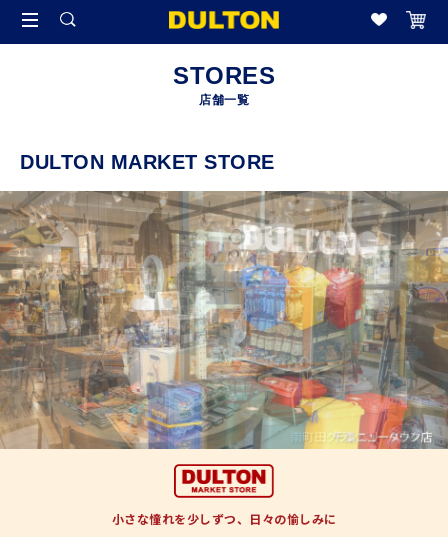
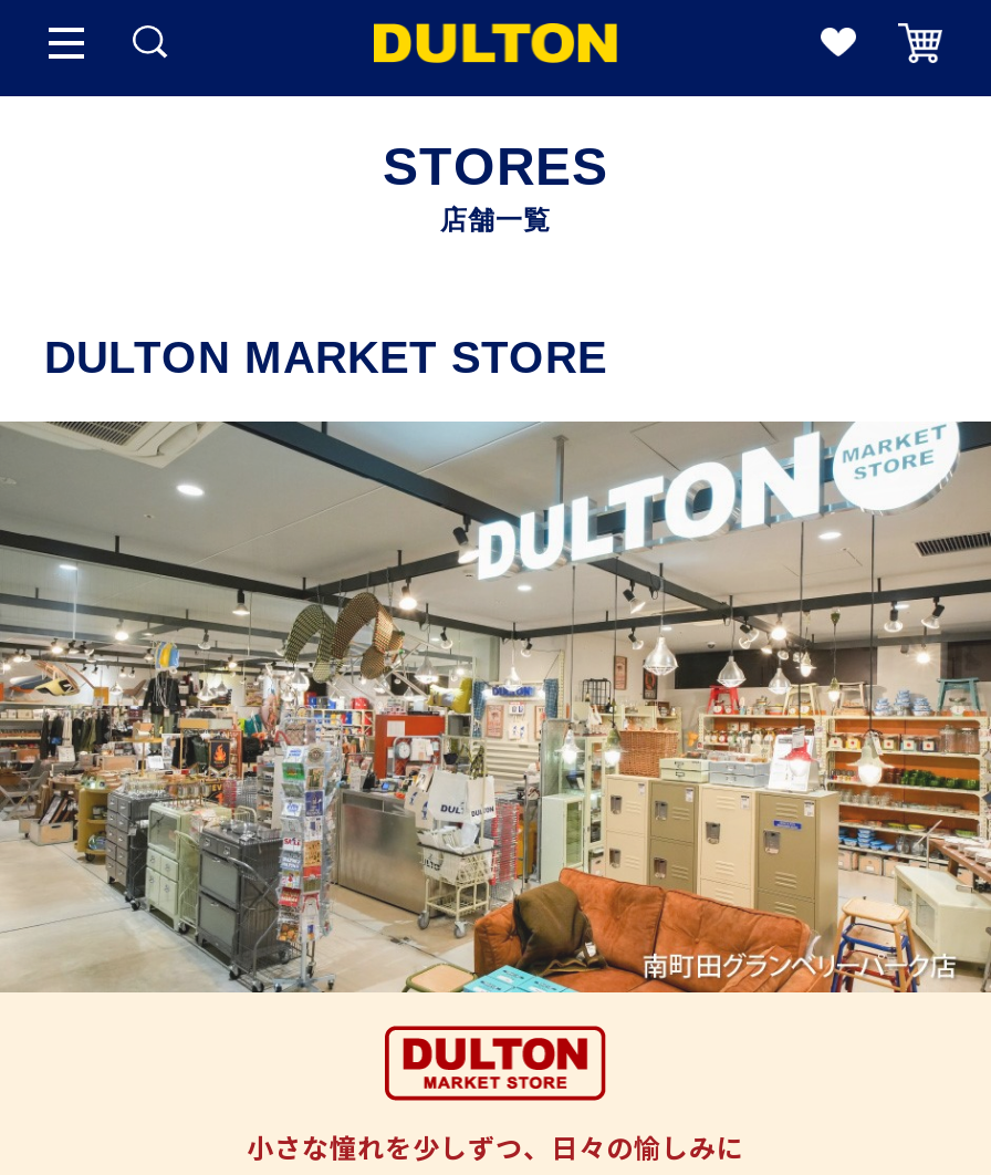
- [image]
+ [image]
